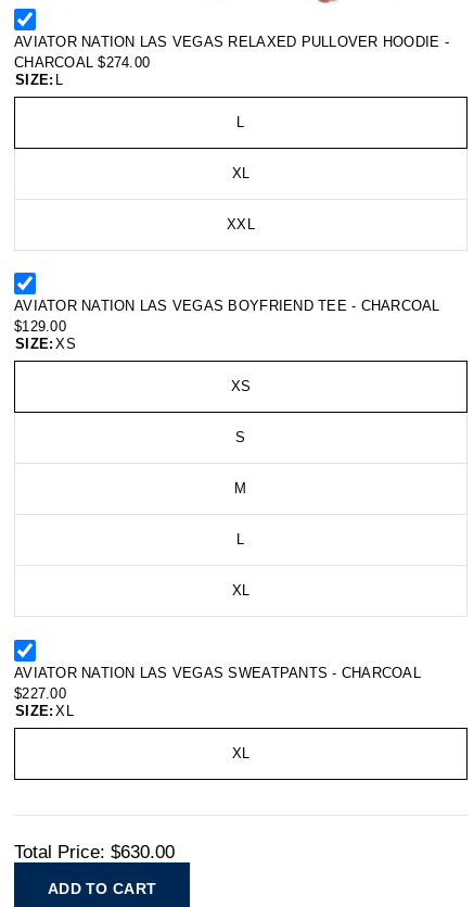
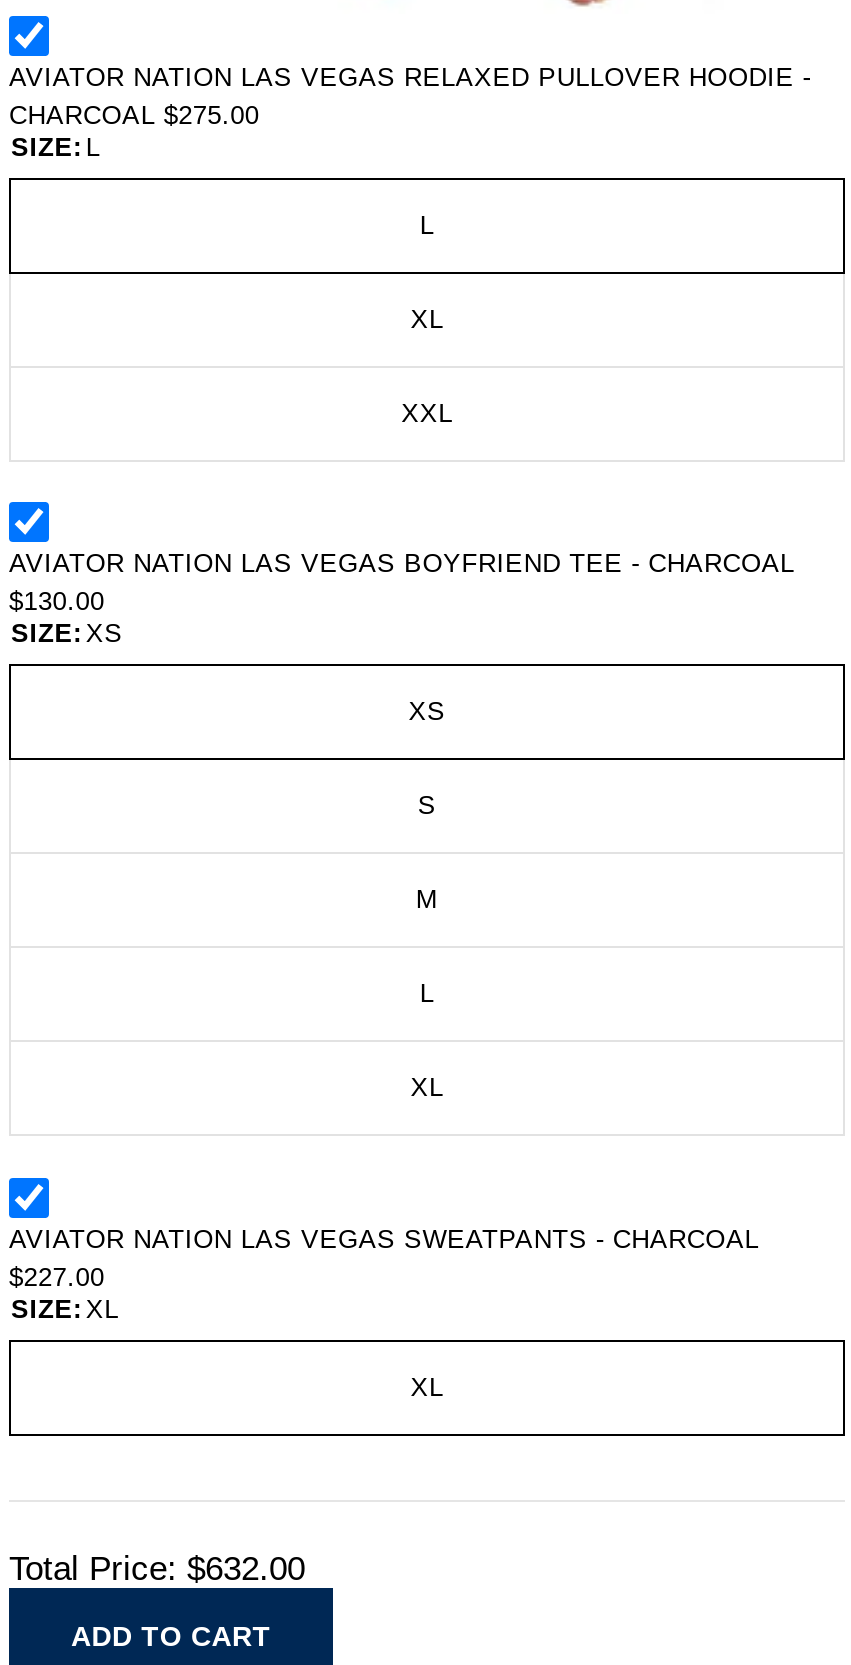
- CHARCOAL $274.00
+ CHARCOAL $275.00

- $129.00
+ $130.00

- Total Price: $630.00
+ Total Price: $632.00
